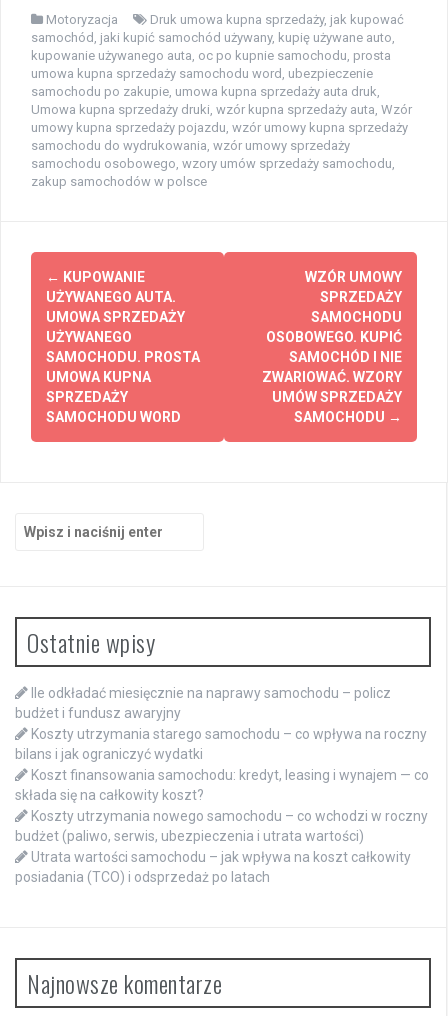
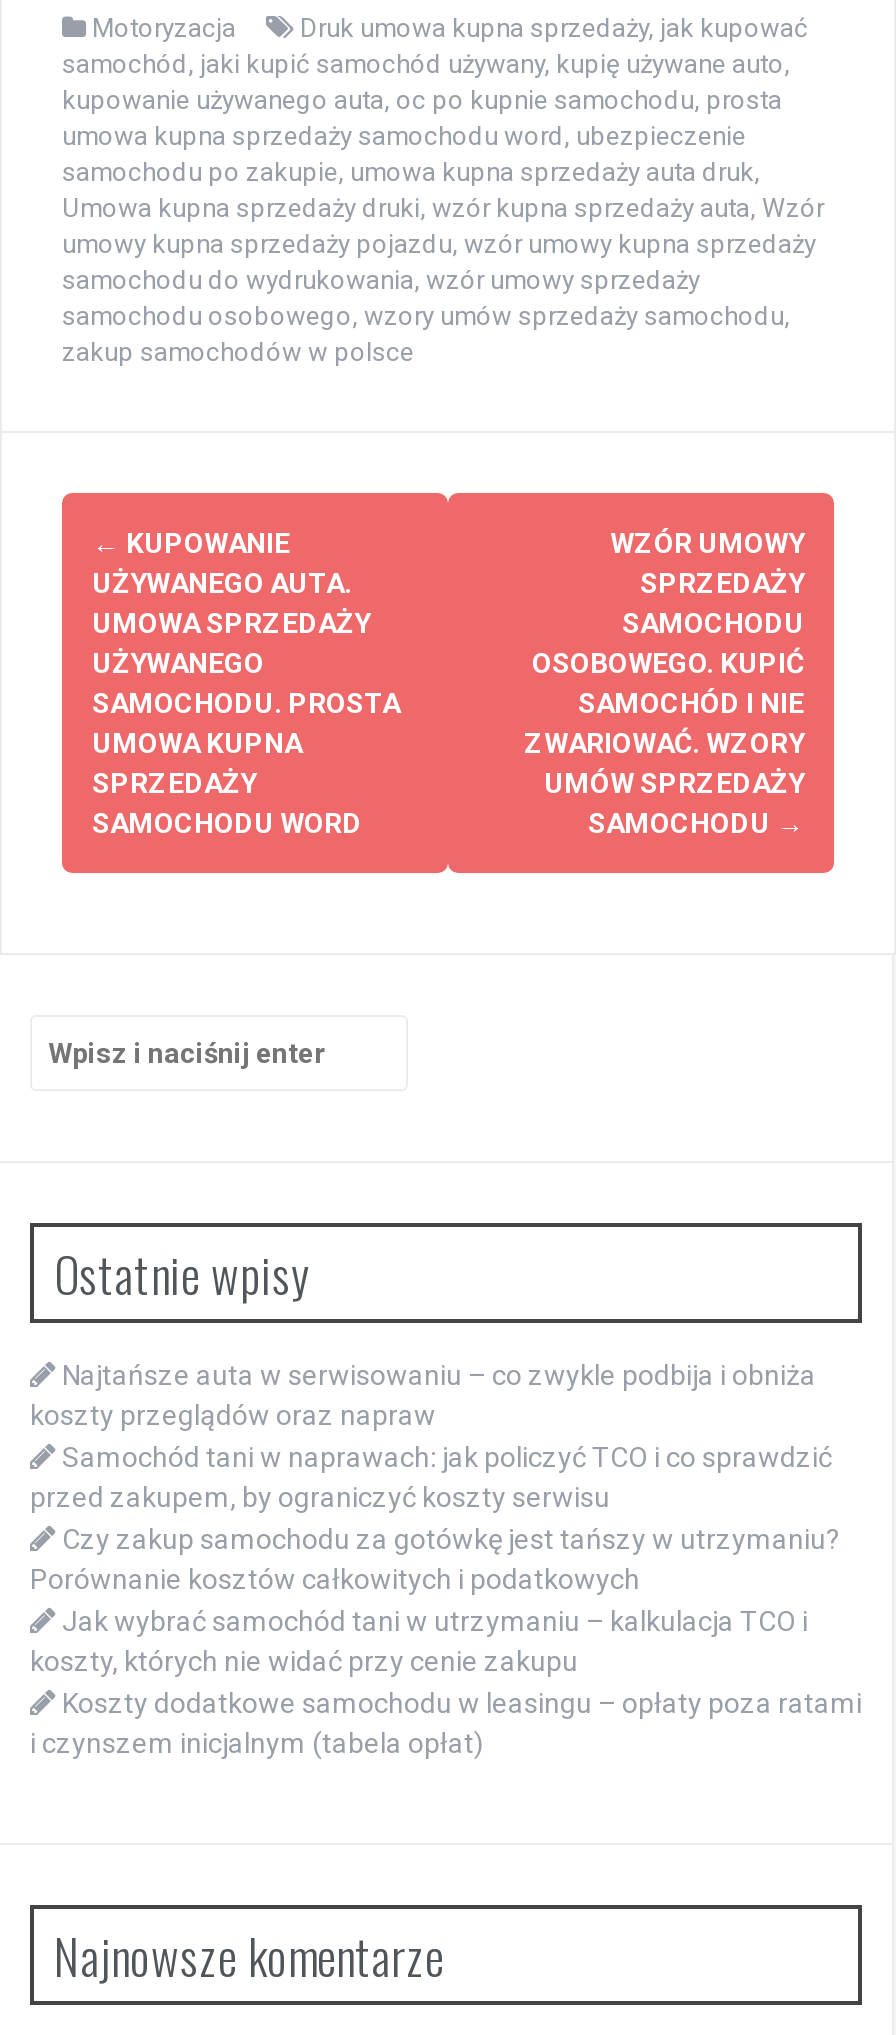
- Ile odkładać miesięcznie na naprawy samochodu – policz
- budżet i fundusz awaryjny
- Koszty utrzymania starego samochodu – co wpływa na roczny
- bilans i jak ograniczyć wydatki
- Koszt finansowania samochodu: kredyt, leasing i wynajem — co
- składa się na całkowity koszt?
- Koszty utrzymania nowego samochodu – co wchodzi w roczny
- budżet (paliwo, serwis, ubezpieczenia i utrata wartości)
- Utrata wartości samochodu – jak wpływa na koszt całkowity
- posiadania (TCO) i odsprzedaż po latach
+ Najtańsze auta w serwisowaniu – co zwykle podbija i obniża
+ koszty przeglądów oraz napraw
+ Samochód tani w naprawach: jak policzyć TCO i co sprawdzić
+ przed zakupem, by ograniczyć koszty serwisu
+ Czy zakup samochodu za gotówkę jest tańszy w utrzymaniu?
+ Porównanie kosztów całkowitych i podatkowych
+ Jak wybrać samochód tani w utrzymaniu – kalkulacja TCO i
+ koszty, których nie widać przy cenie zakupu
+ Koszty dodatkowe samochodu w leasingu – opłaty poza ratami
+ i czynszem inicjalnym (tabela opłat)
